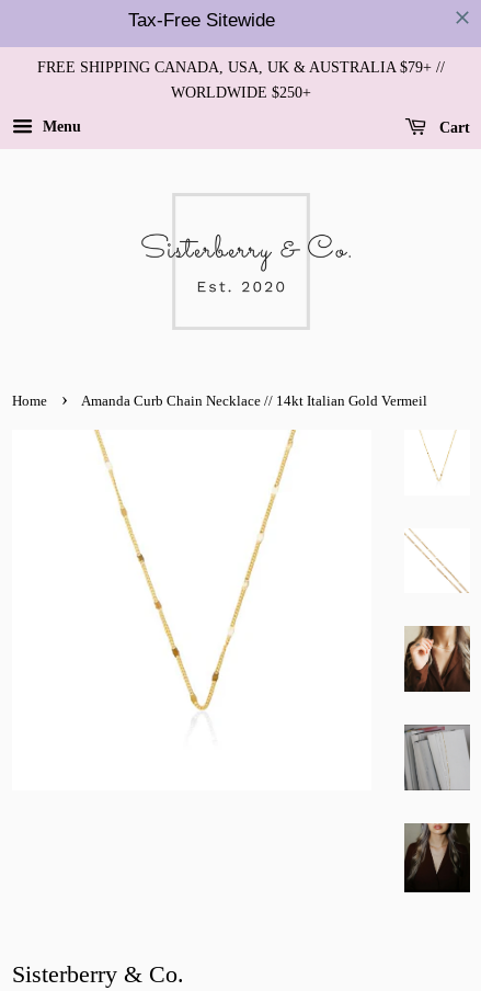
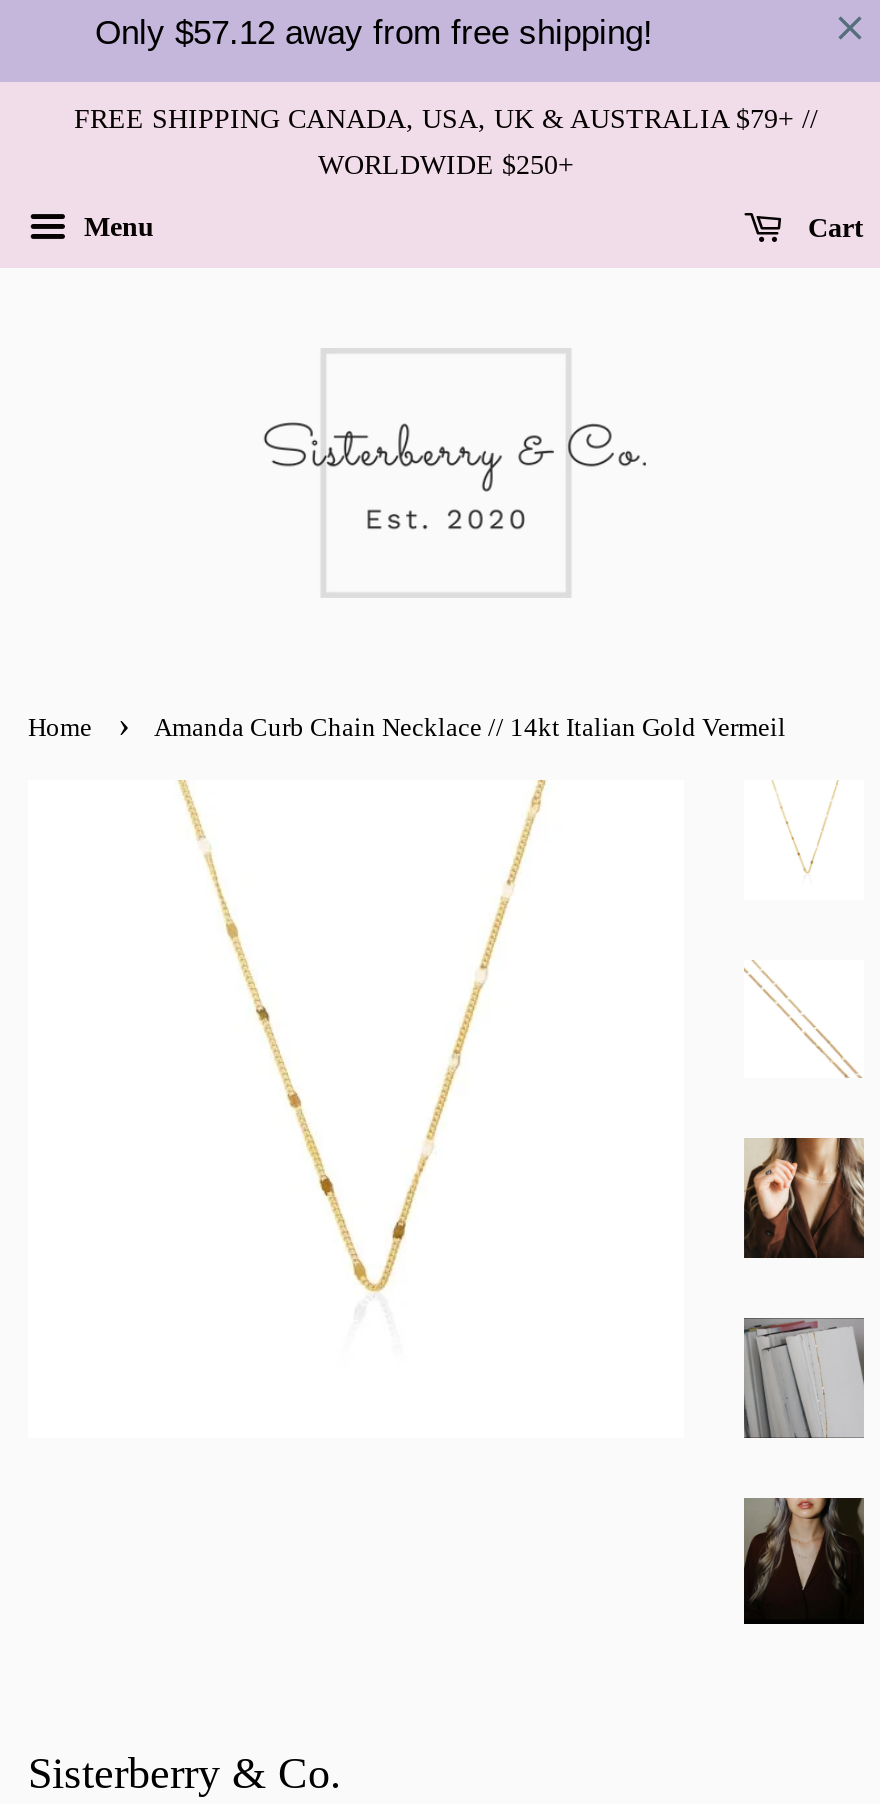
- Tax-Free Sitewide
+ Only $57.12 away from free shipping!
